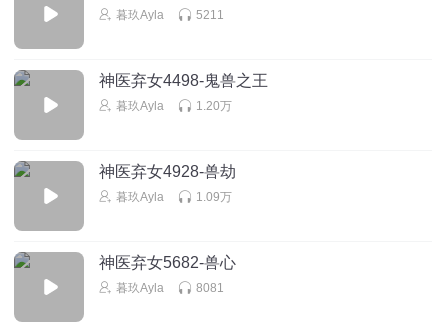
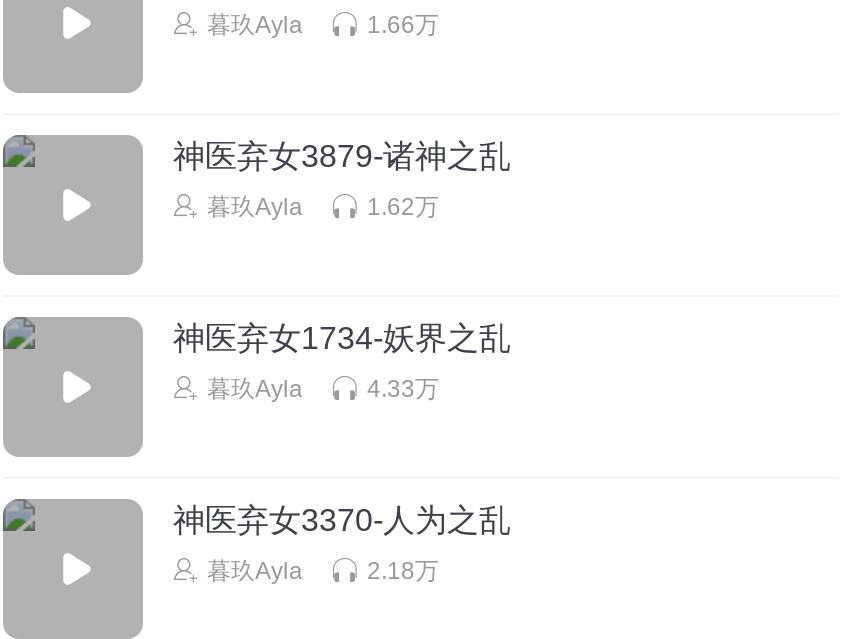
- 5211
+ 1.66万

- 神医弃女4498-鬼兽之王
+ 神医弃女3879-诸神之乱

- 1.20万
+ 1.62万

- 神医弃女4928-兽劫
+ 神医弃女1734-妖界之乱

- 1.09万
+ 4.33万

- 神医弃女5682-兽心
+ 神医弃女3370-人为之乱

- 8081
+ 2.18万
